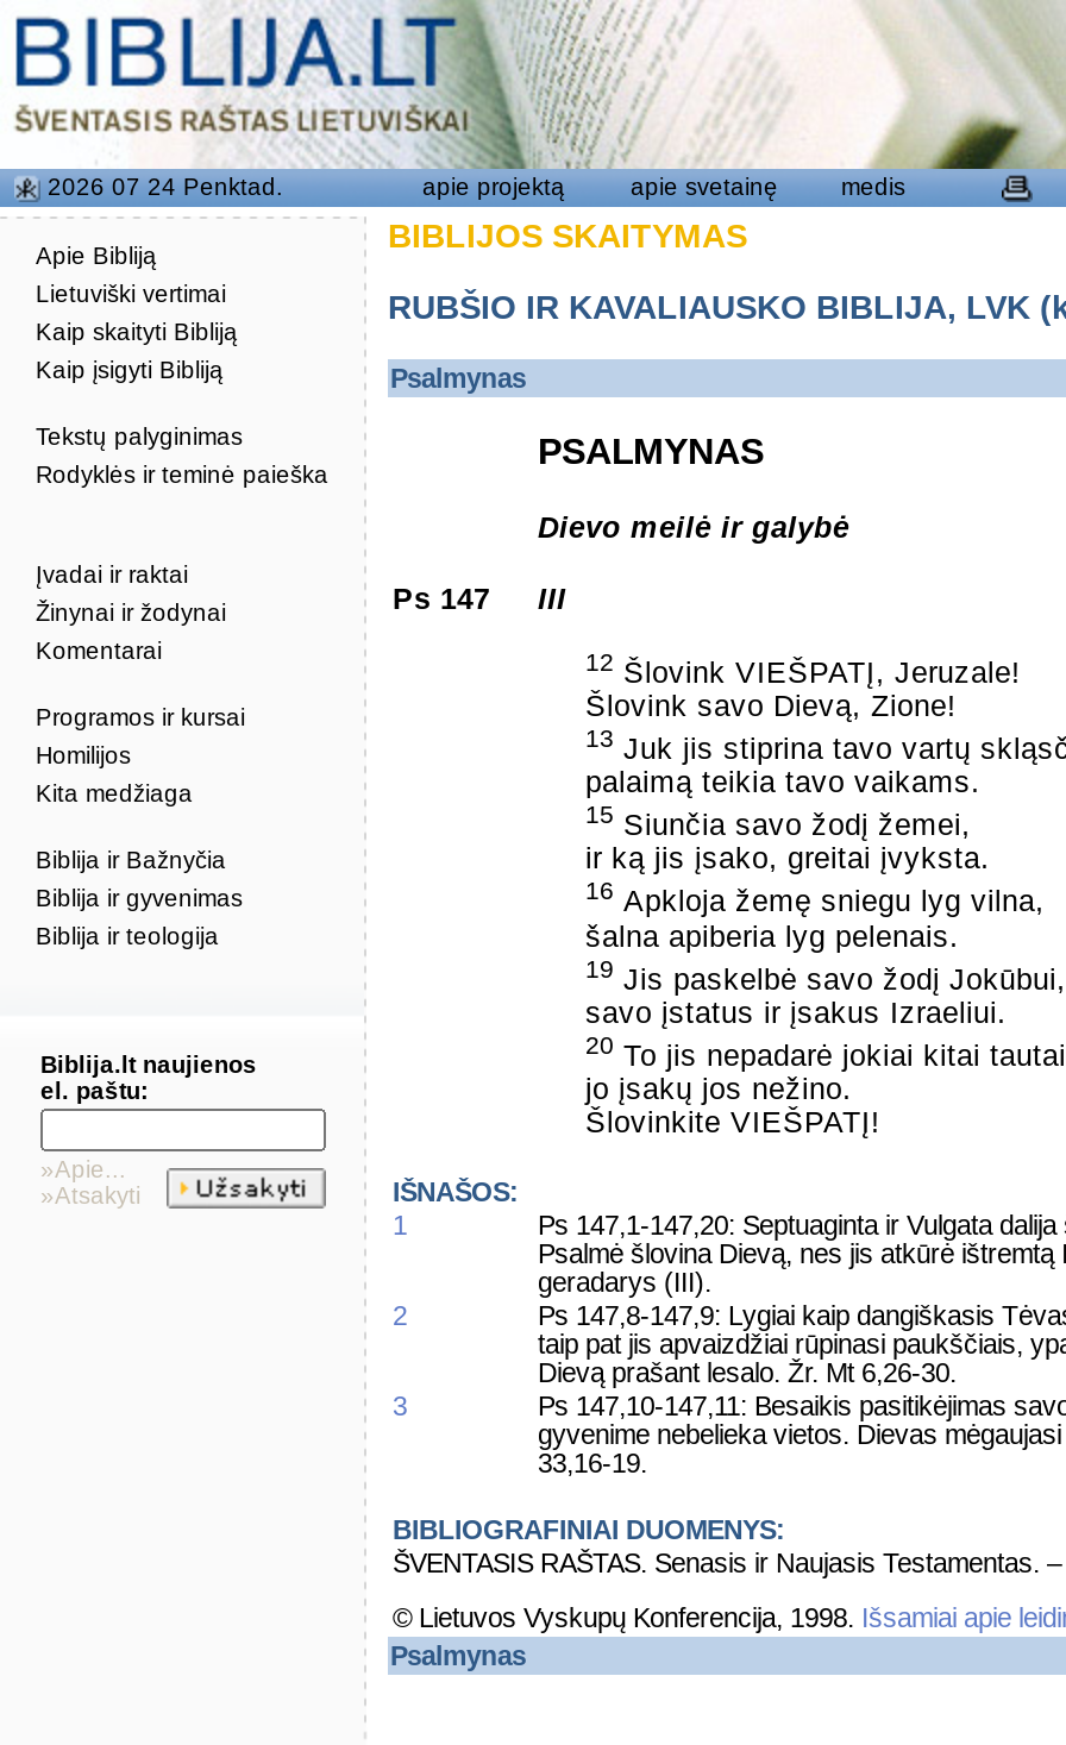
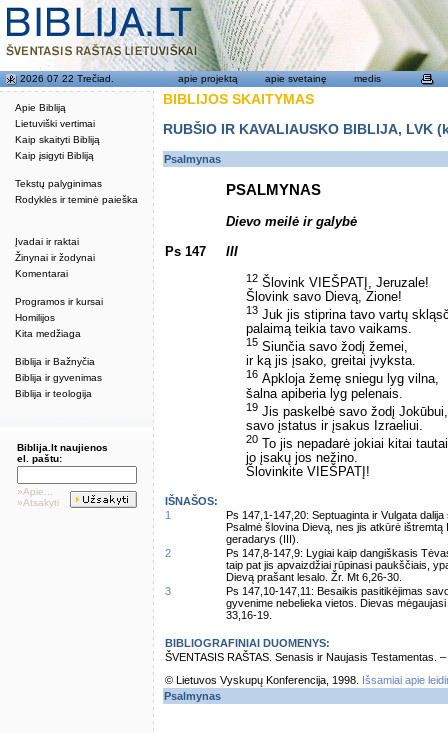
- 2026 07 24 Penktad.
+ 2026 07 22 Trečiad.
